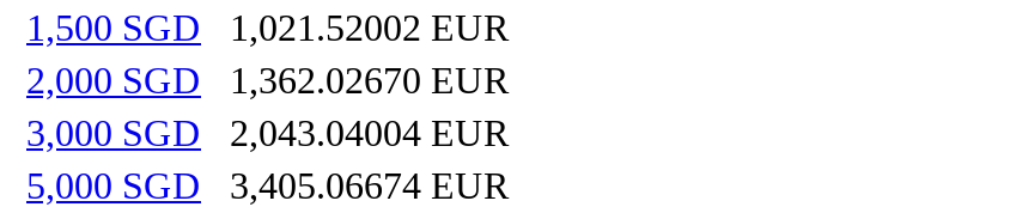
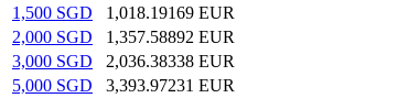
- 1,500 SGD 1,021.52002 EUR
+ 1,500 SGD 1,018.19169 EUR

- 2,000 SGD 1,362.02670 EUR
+ 2,000 SGD 1,357.58892 EUR

- 3,000 SGD 2,043.04004 EUR
+ 3,000 SGD 2,036.38338 EUR

- 5,000 SGD 3,405.06674 EUR
+ 5,000 SGD 3,393.97231 EUR
